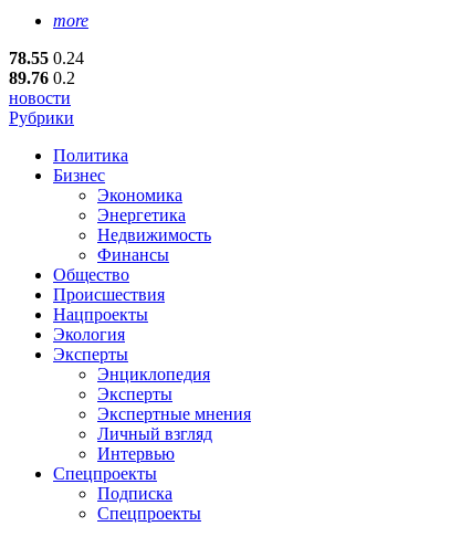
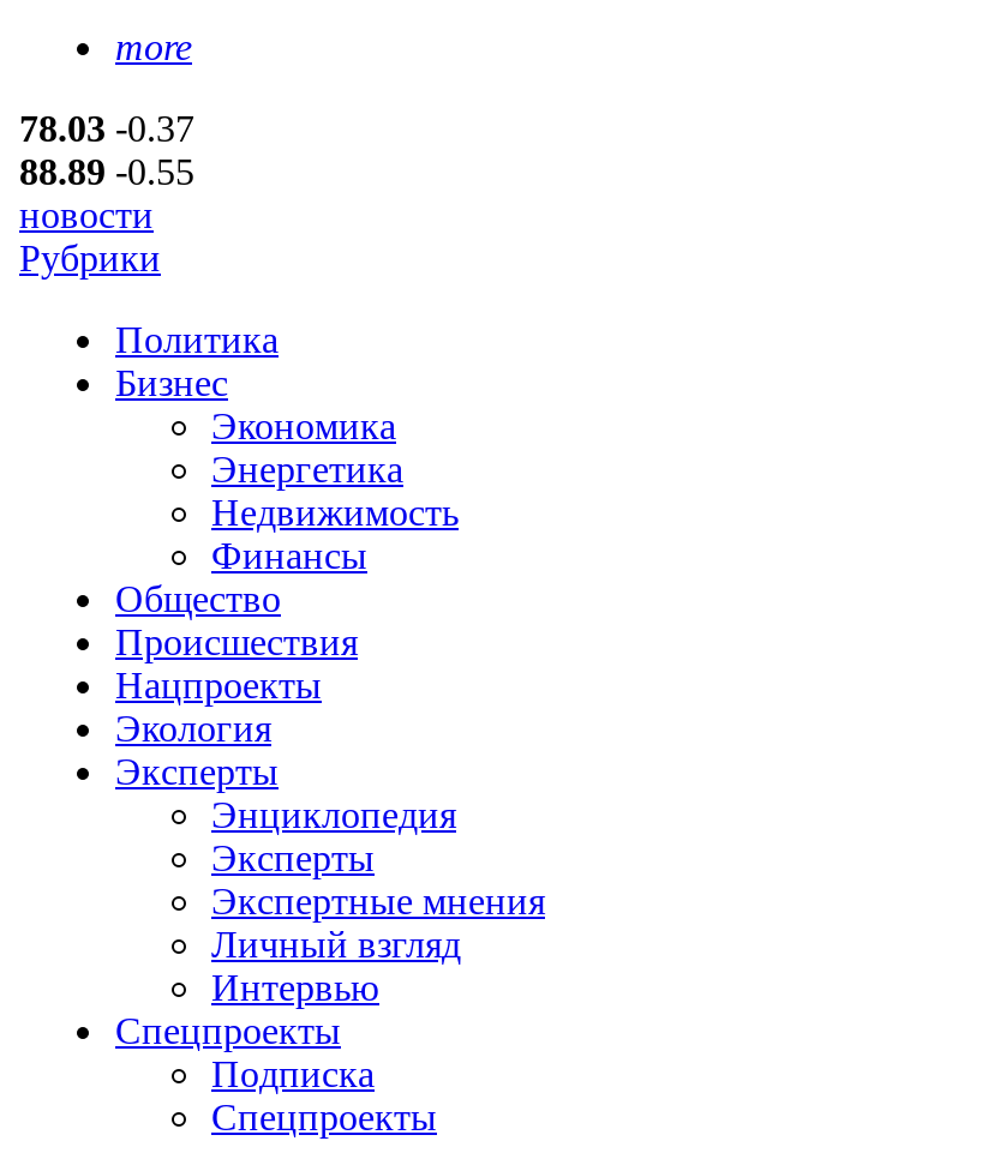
- 78.55 0.24
+ 78.03 -0.37

- 89.76 0.2
+ 88.89 -0.55
